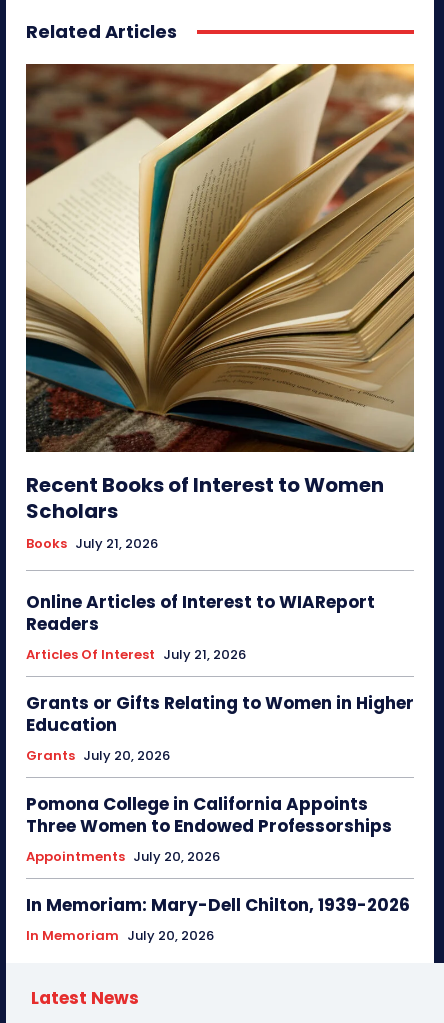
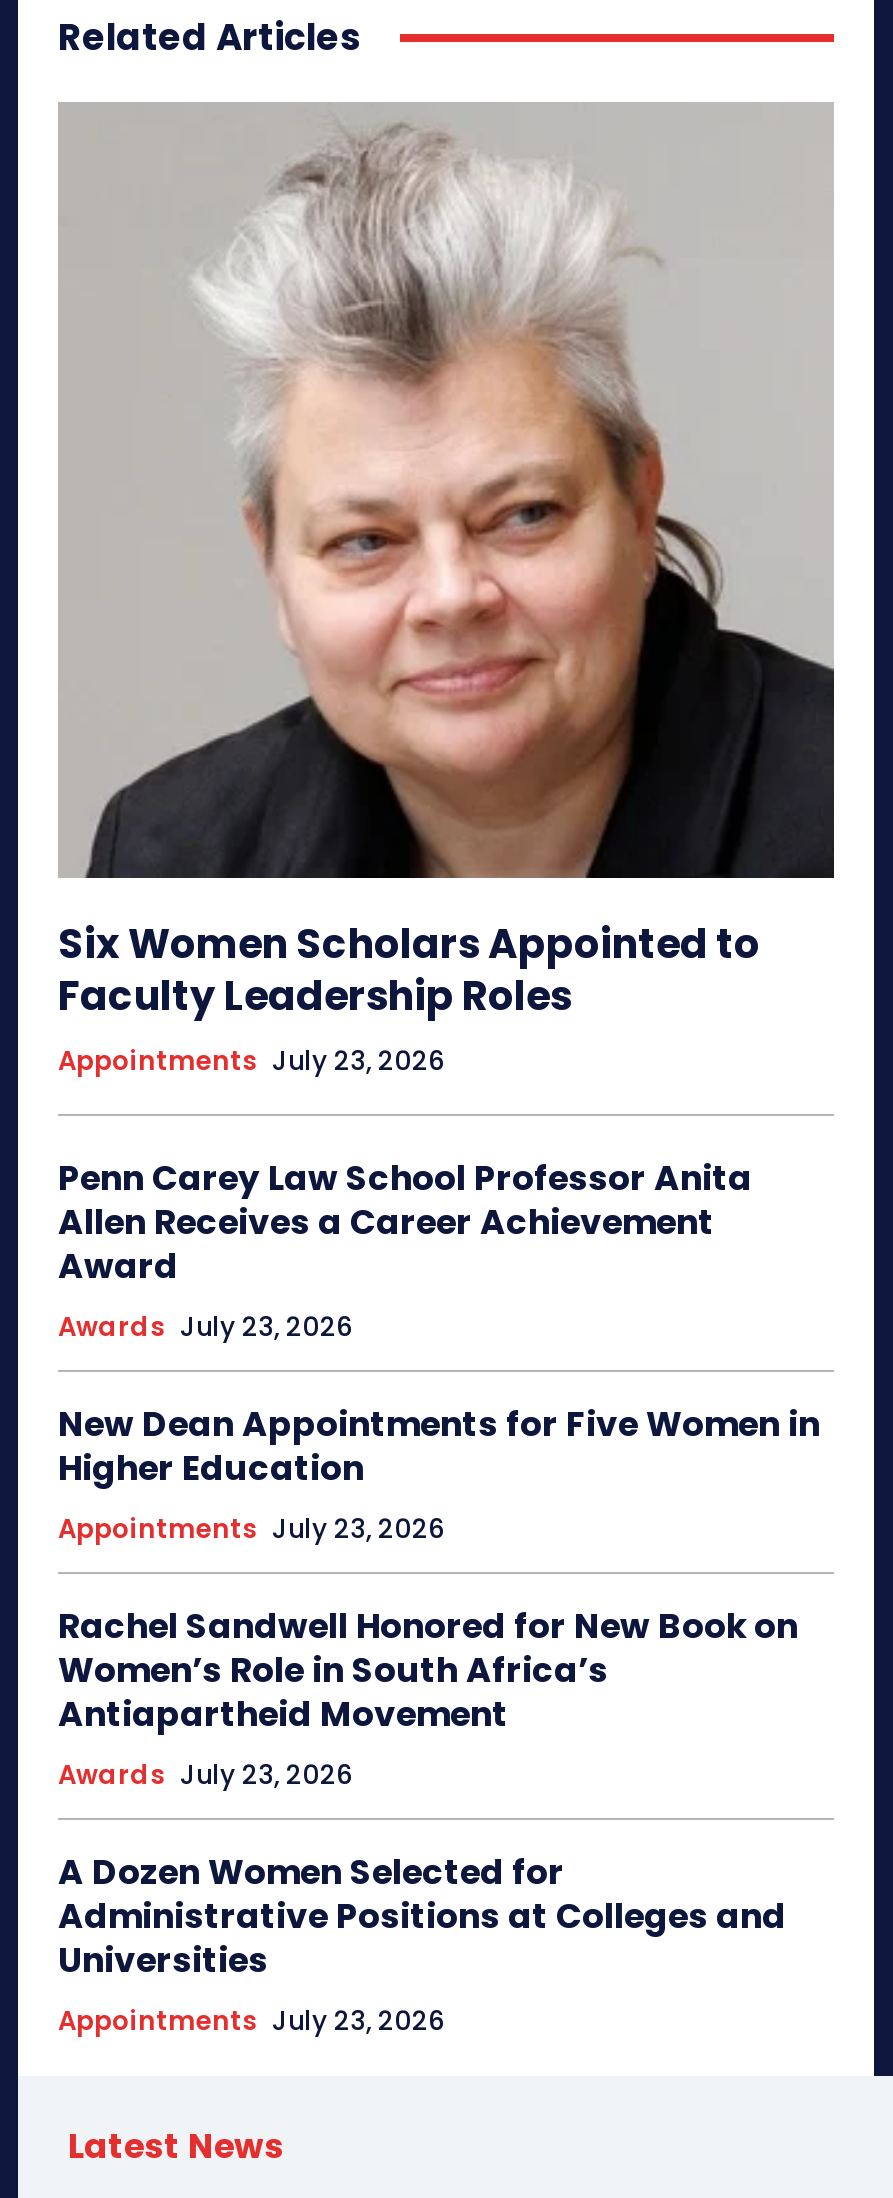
- [image]
- Recent Books of Interest to Women
- Scholars
- Books July 21, 2026
+ [image]
+ Six Women Scholars Appointed to
+ Faculty Leadership Roles
+ Appointments July 23, 2026

- Online Articles of Interest to WIAReport
- Readers
- Articles Of Interest July 21, 2026
+ Penn Carey Law School Professor Anita
+ Allen Receives a Career Achievement
+ Award
+ Awards July 23, 2026

- Grants or Gifts Relating to Women in Higher
- Education
- Grants July 20, 2026
+ New Dean Appointments for Five Women in
+ Higher Education
+ Appointments July 23, 2026

- Pomona College in California Appoints
- Three Women to Endowed Professorships
- Appointments July 20, 2026
+ Rachel Sandwell Honored for New Book on
+ Women’s Role in South Africa’s
+ Antiapartheid Movement
+ Awards July 23, 2026

- In Memoriam: Mary-Dell Chilton, 1939-2026
- In Memoriam July 20, 2026
+ A Dozen Women Selected for
+ Administrative Positions at Colleges and
+ Universities
+ Appointments July 23, 2026
